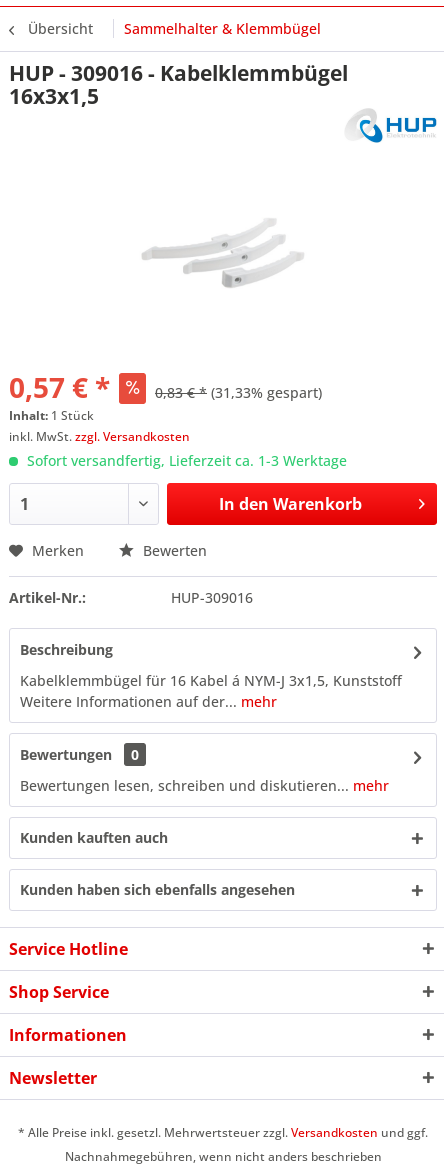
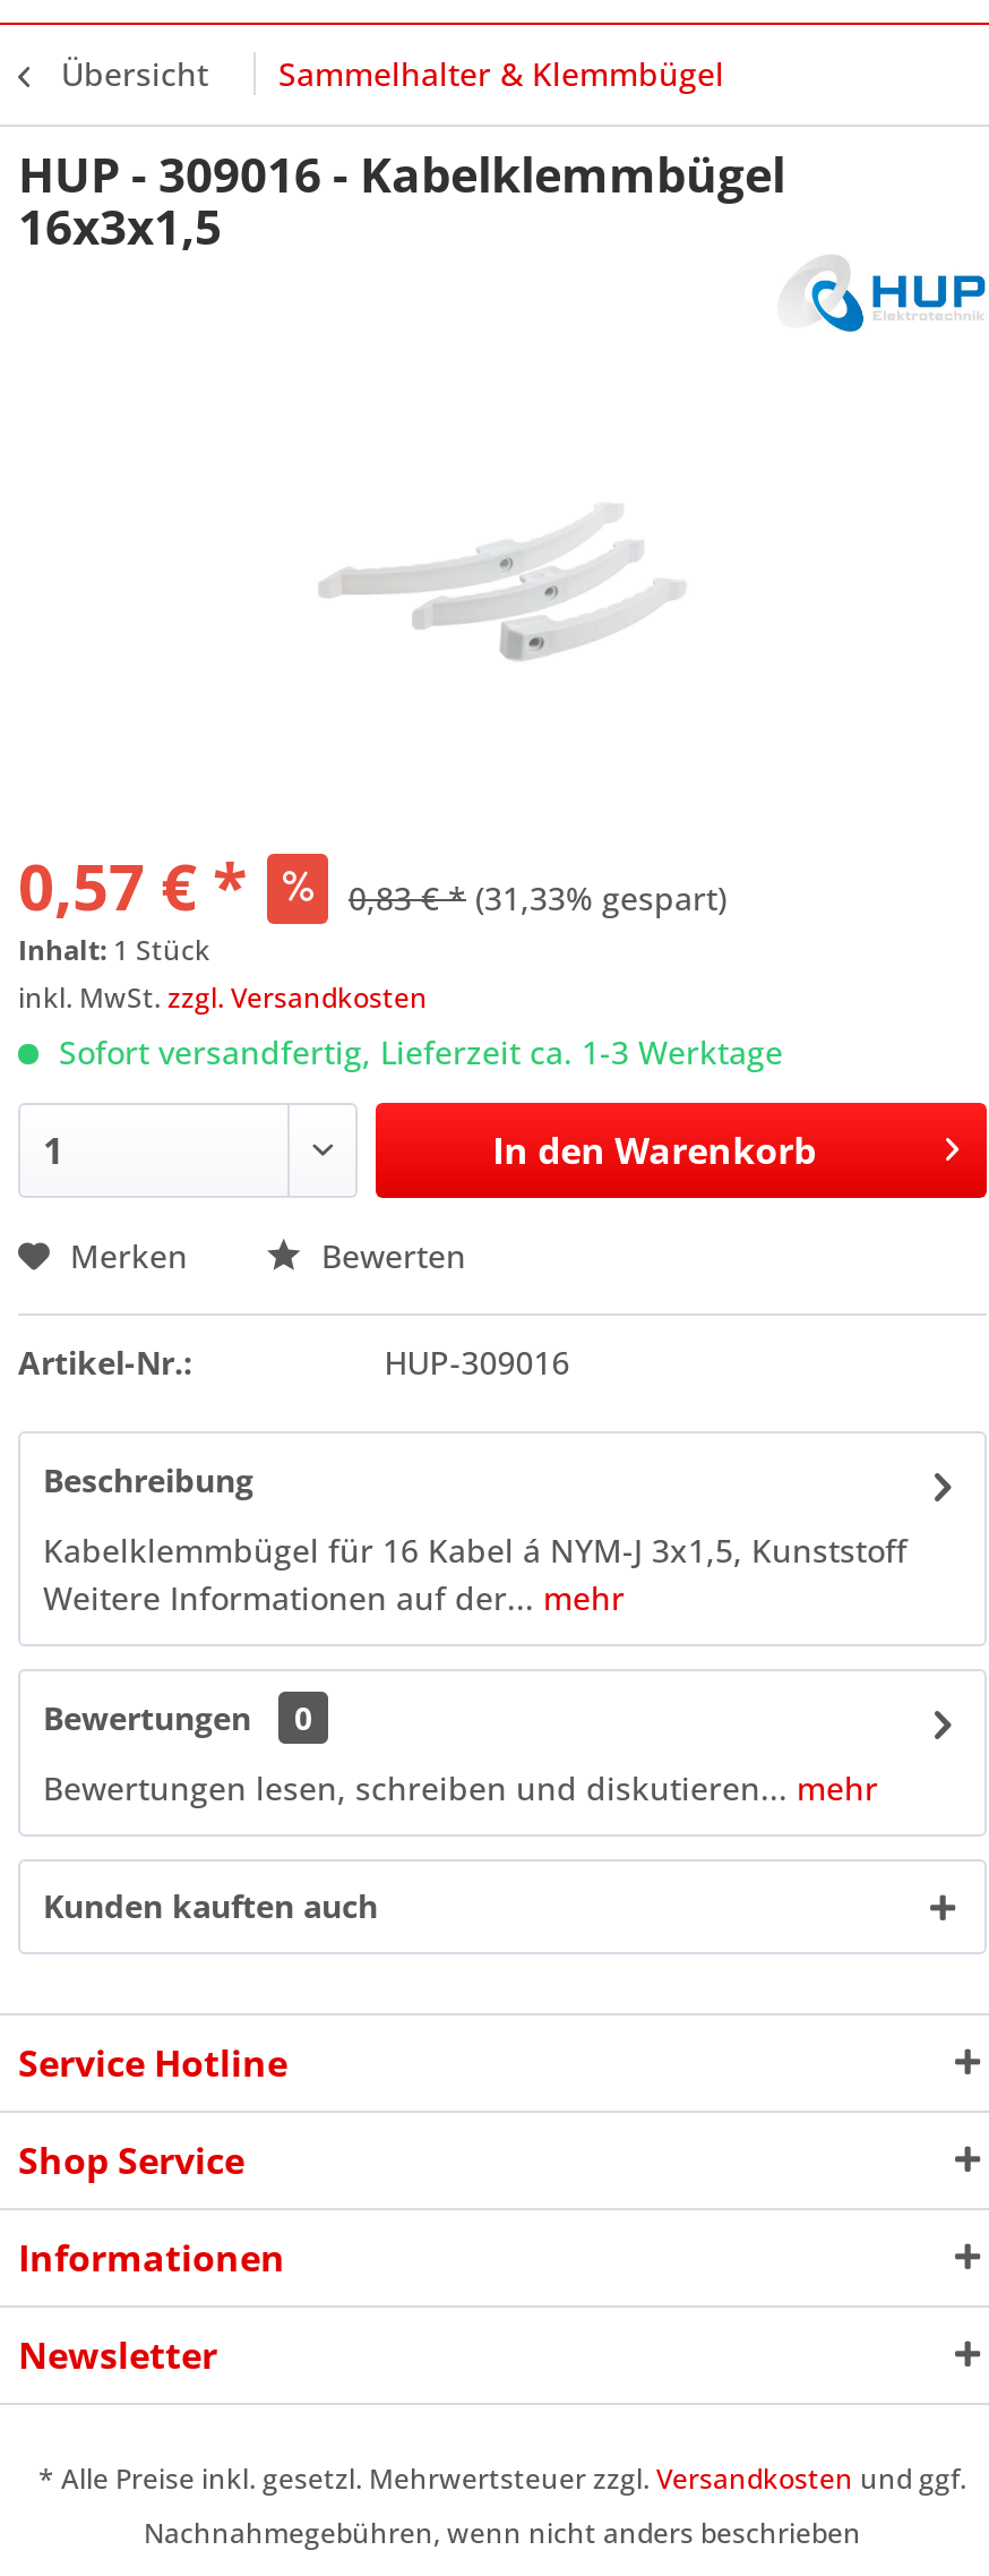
- Kunden haben sich ebenfalls angesehen
